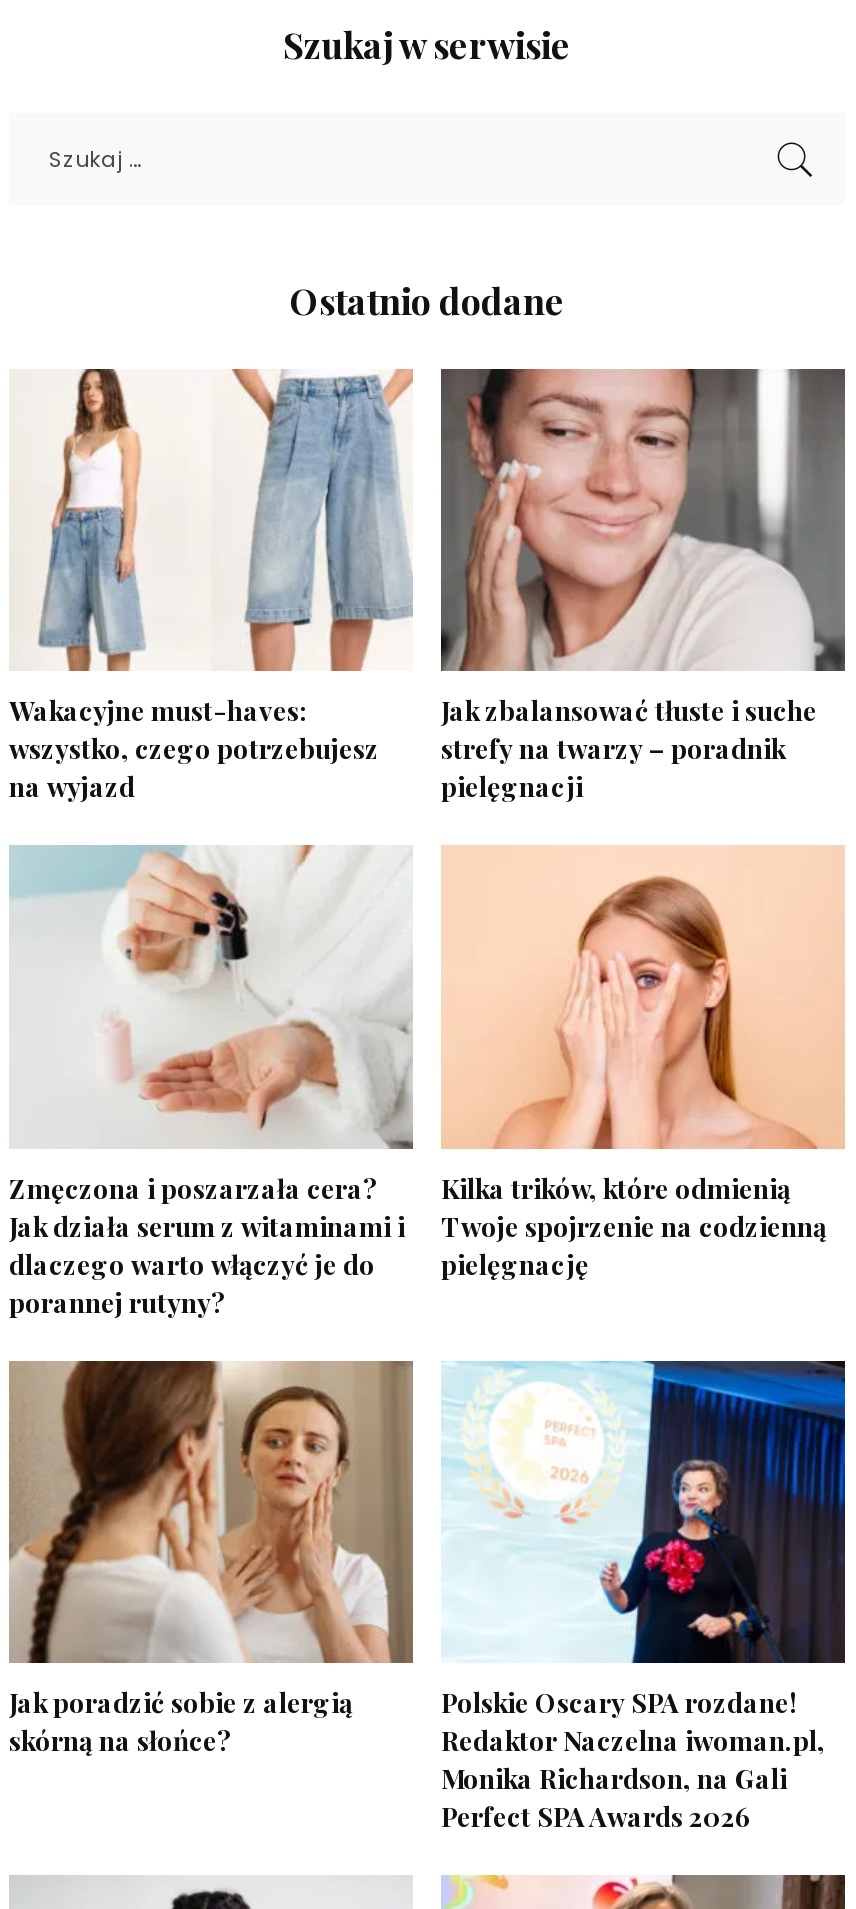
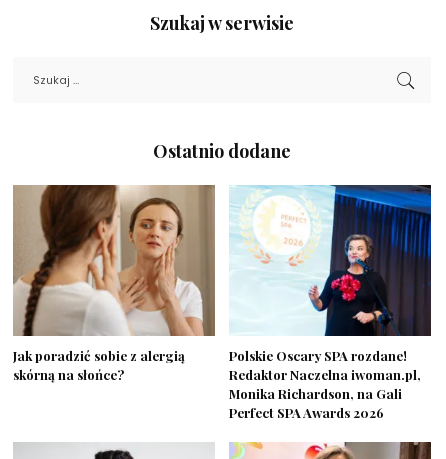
- [image]
- Wakacyjne must-haves:
- wszystko, czego potrzebujesz
- na wyjazd

- [image]

- [image]
- Jak zbalansować tłuste i suche
- strefy na twarzy – poradnik
- pielęgnacji

- [image]
- Zmęczona i poszarzała cera?
- Jak działa serum z witaminami i
- dlaczego warto włączyć je do
- porannej rutyny?

- [image]
- Kilka trików, które odmienią
- Twoje spojrzenie na codzienną
- pielęgnację
